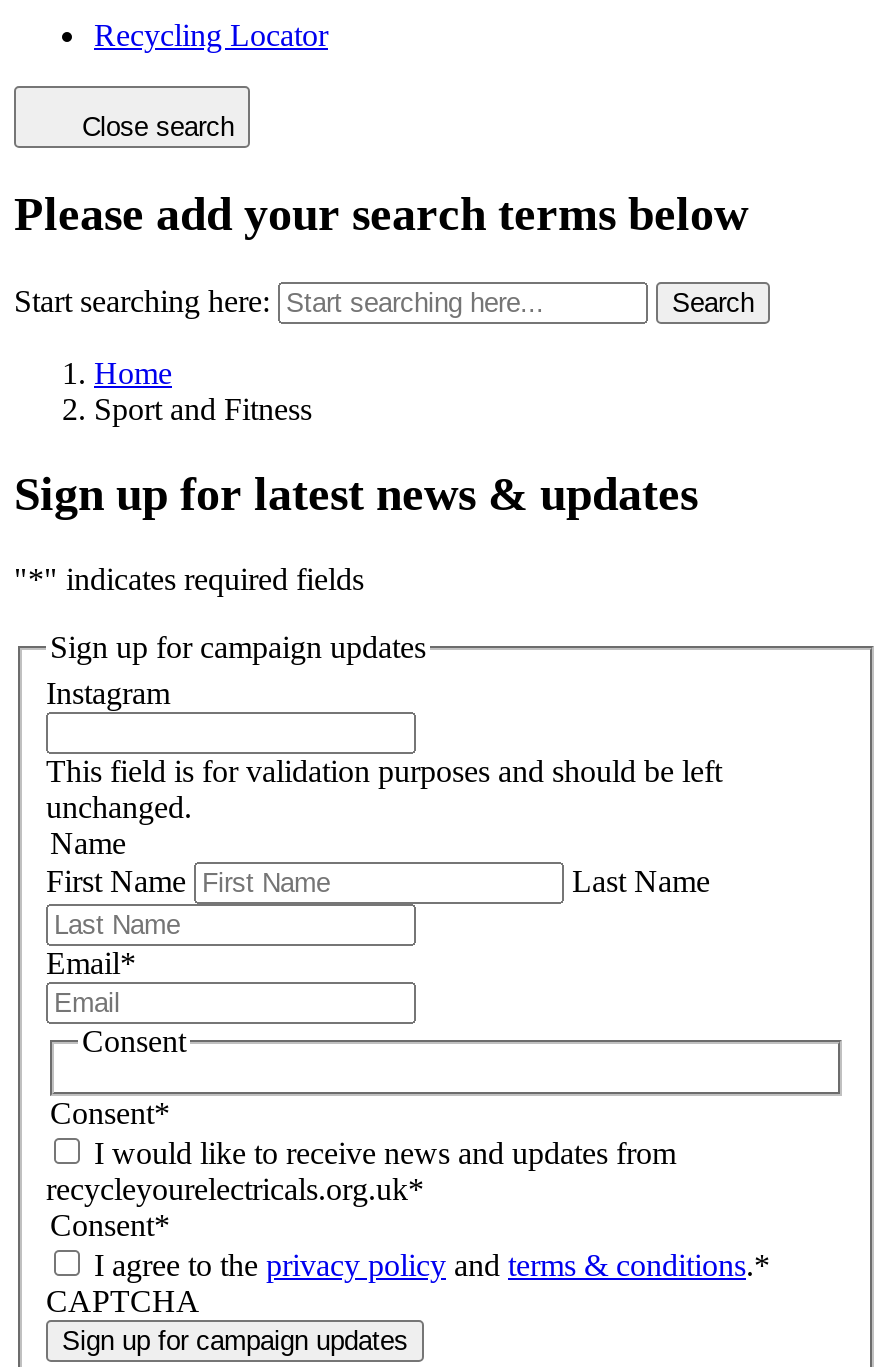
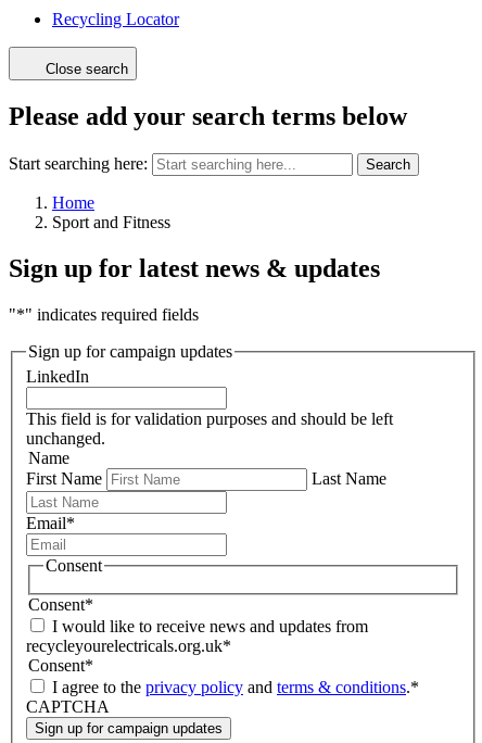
- Instagram
+ LinkedIn
